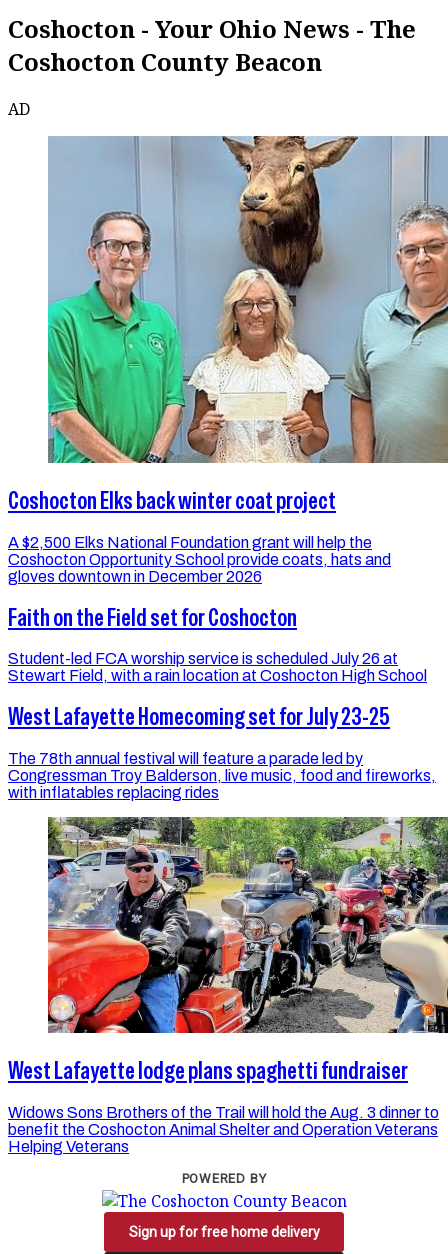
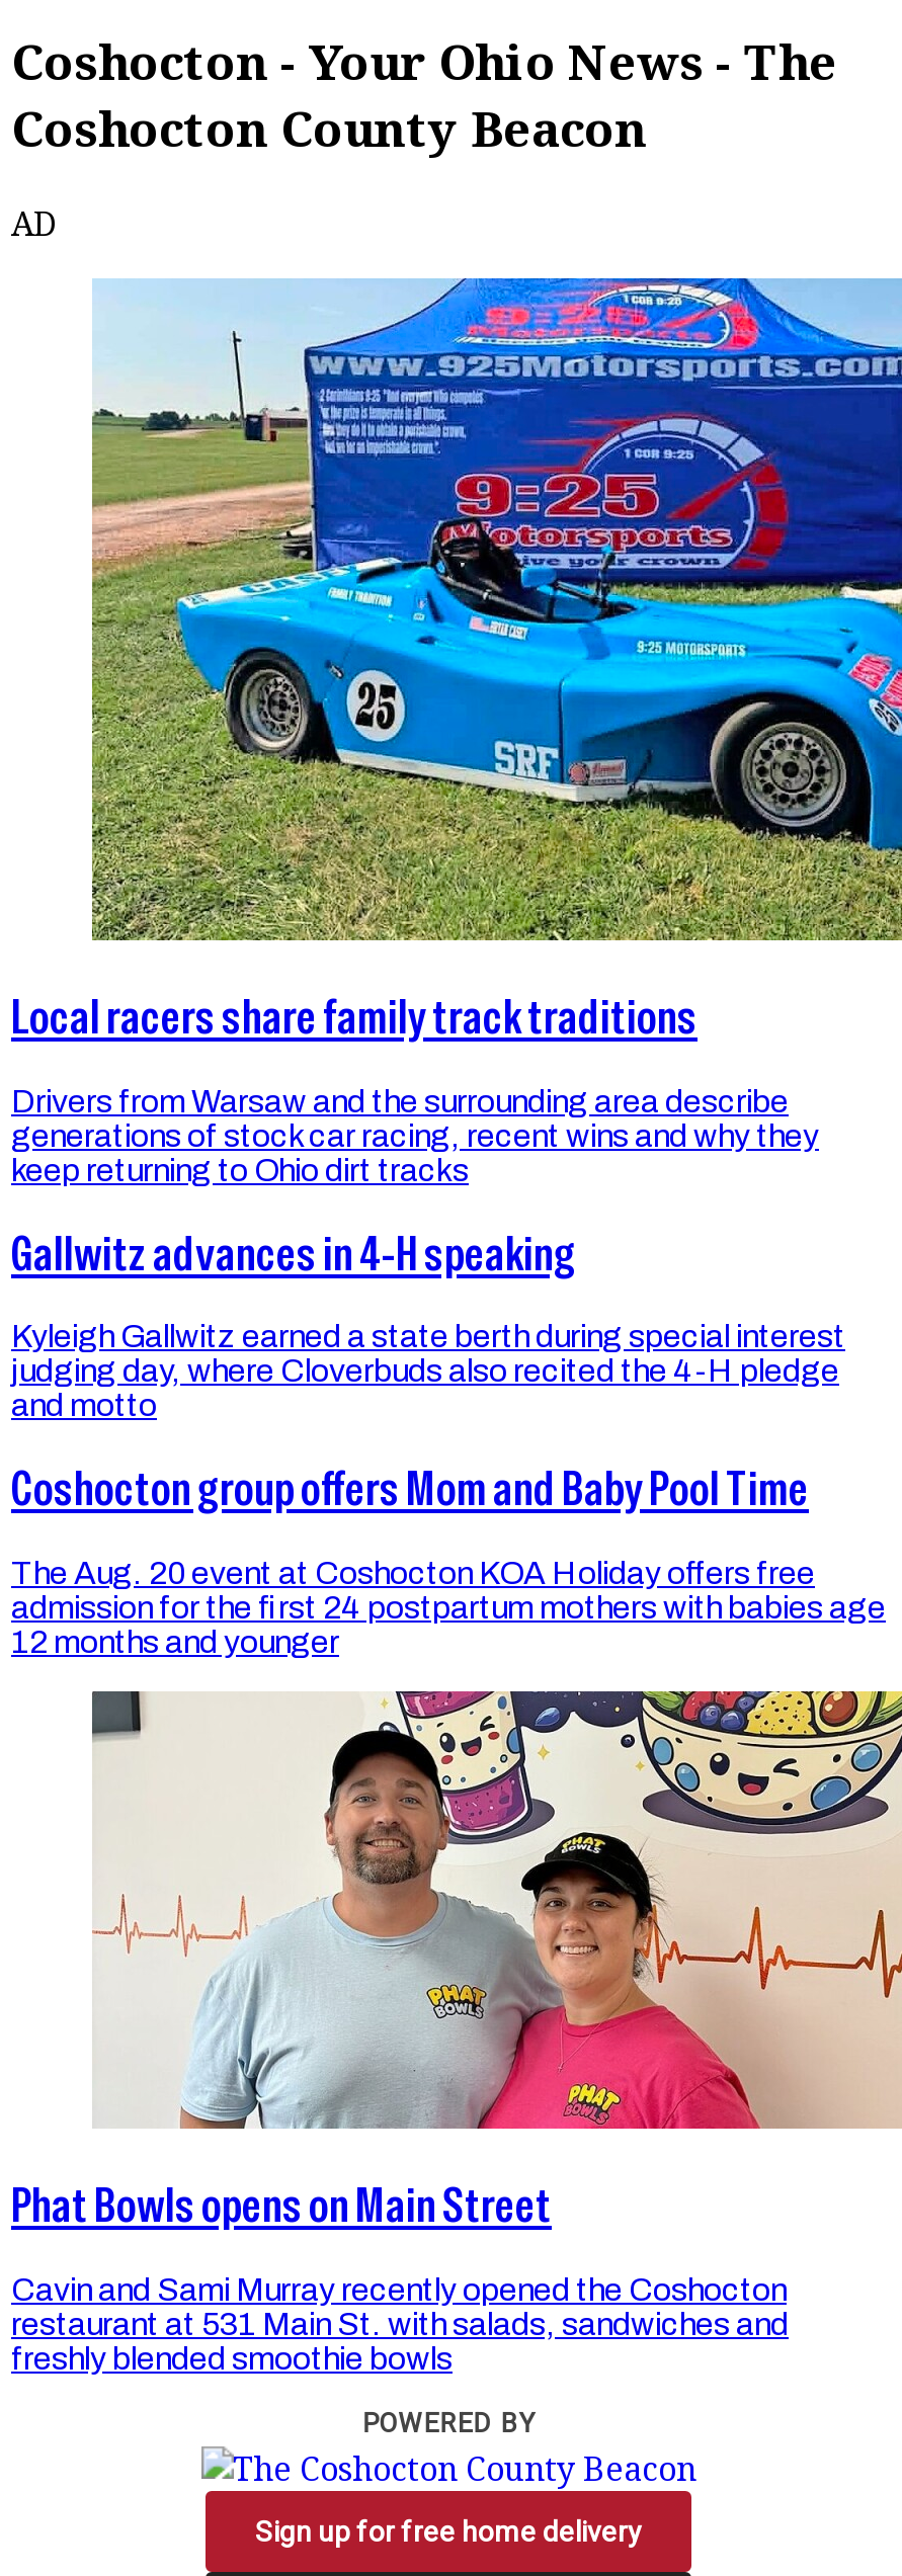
- [image]
- Coshocton Elks back winter coat project
+ [image]
+ Local racers share family track traditions

- A $2,500 Elks National Foundation grant will help the
- Coshocton Opportunity School provide coats, hats and
- gloves downtown in December 2026
+ Drivers from Warsaw and the surrounding area describe
+ generations of stock car racing, recent wins and why they
+ keep returning to Ohio dirt tracks

- Faith on the Field set for Coshocton
+ Gallwitz advances in 4-H speaking

- Student-led FCA worship service is scheduled July 26 at
- Stewart Field, with a rain location at Coshocton High School
+ Kyleigh Gallwitz earned a state berth during special interest
+ judging day, where Cloverbuds also recited the 4-H pledge
+ and motto

- West Lafayette Homecoming set for July 23-25
+ Coshocton group offers Mom and Baby Pool Time

- The 78th annual festival will feature a parade led by
- Congressman Troy Balderson, live music, food and fireworks,
- with inflatables replacing rides
+ The Aug. 20 event at Coshocton KOA Holiday offers free
+ admission for the first 24 postpartum mothers with babies age
+ 12 months and younger

- [image]
- West Lafayette lodge plans spaghetti fundraiser
+ [image]
+ Phat Bowls opens on Main Street

- Widows Sons Brothers of the Trail will hold the Aug. 3 dinner to
- benefit the Coshocton Animal Shelter and Operation Veterans
- Helping Veterans
+ Cavin and Sami Murray recently opened the Coshocton
+ restaurant at 531 Main St. with salads, sandwiches and
+ freshly blended smoothie bowls
